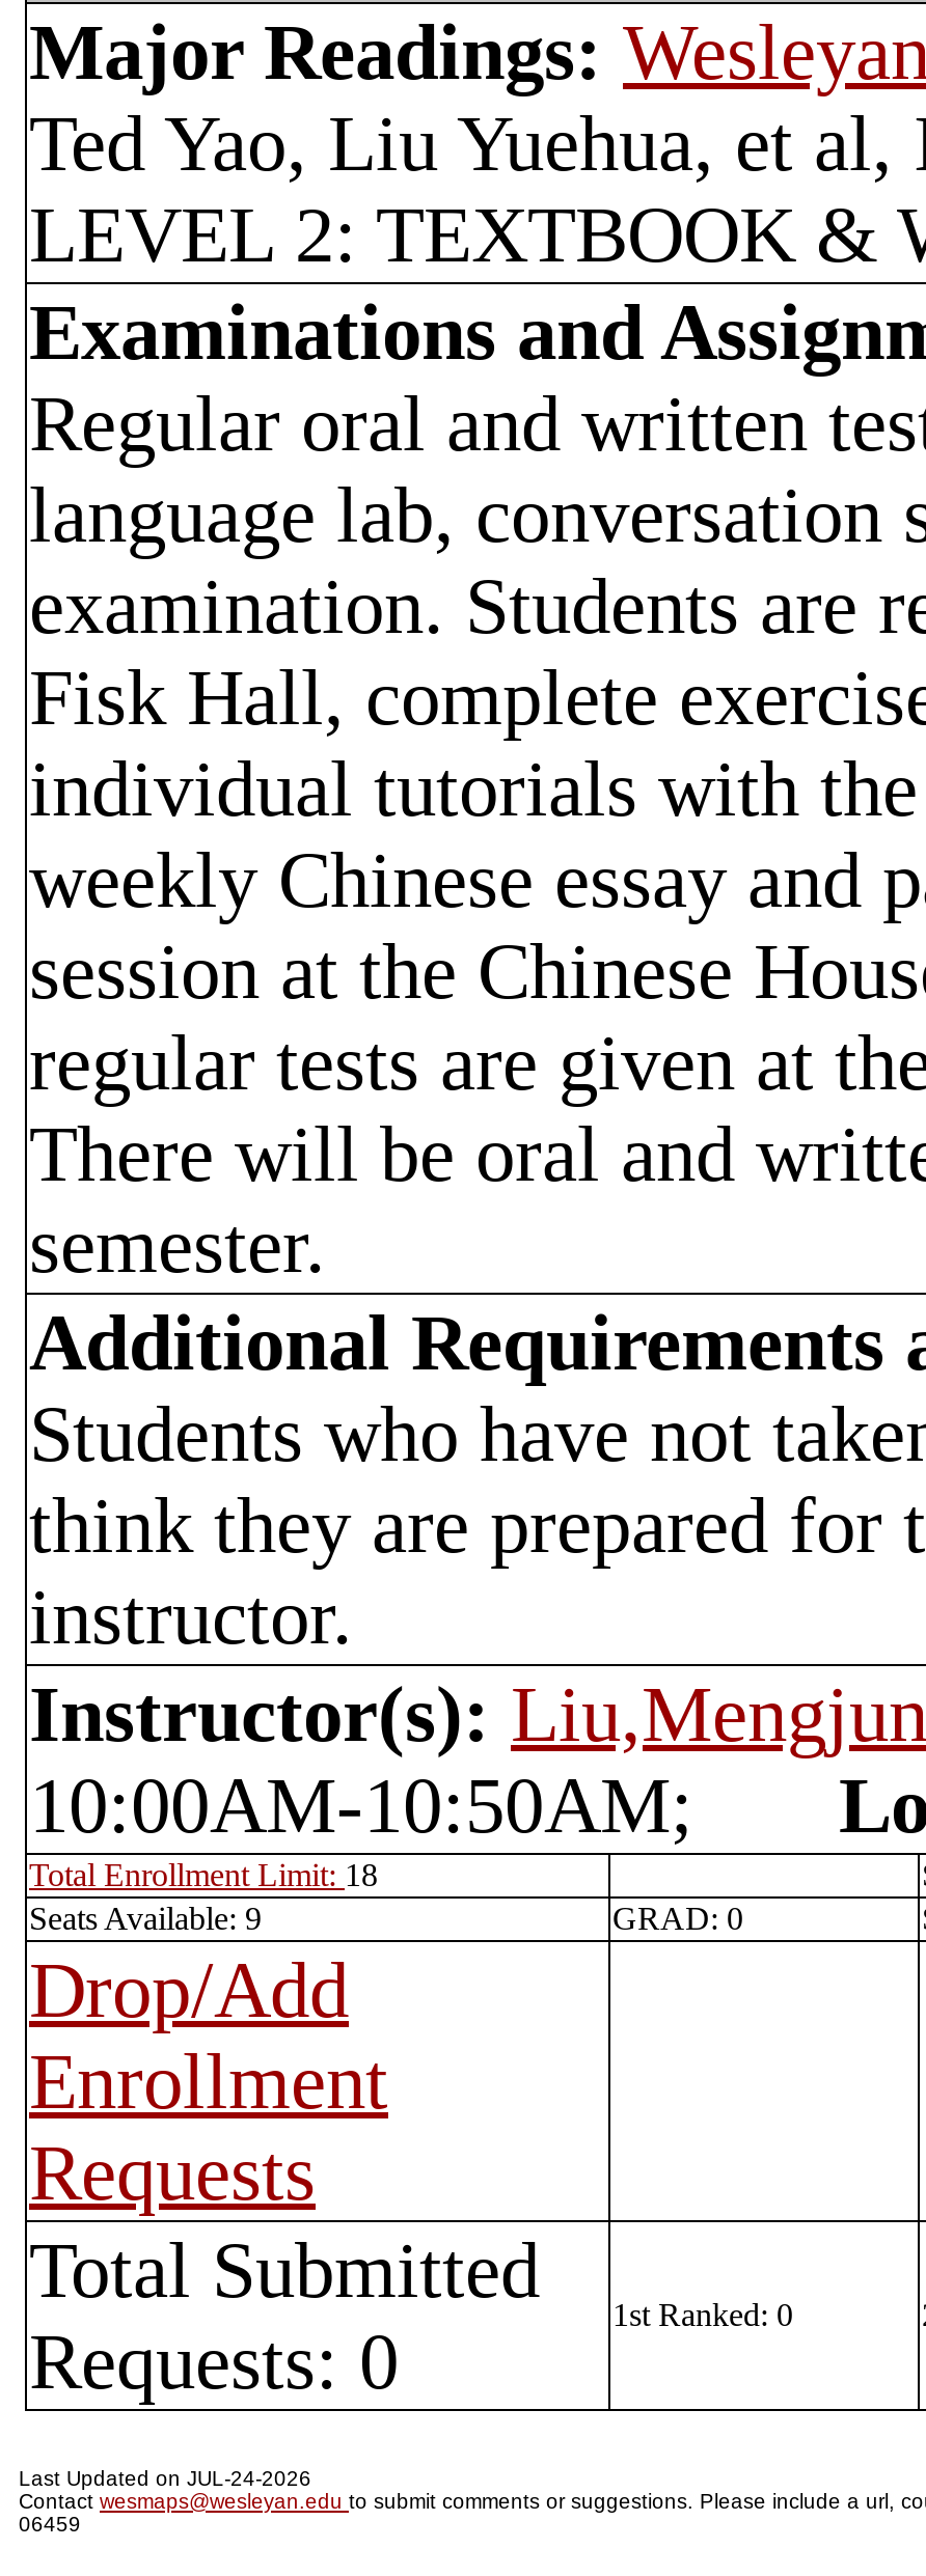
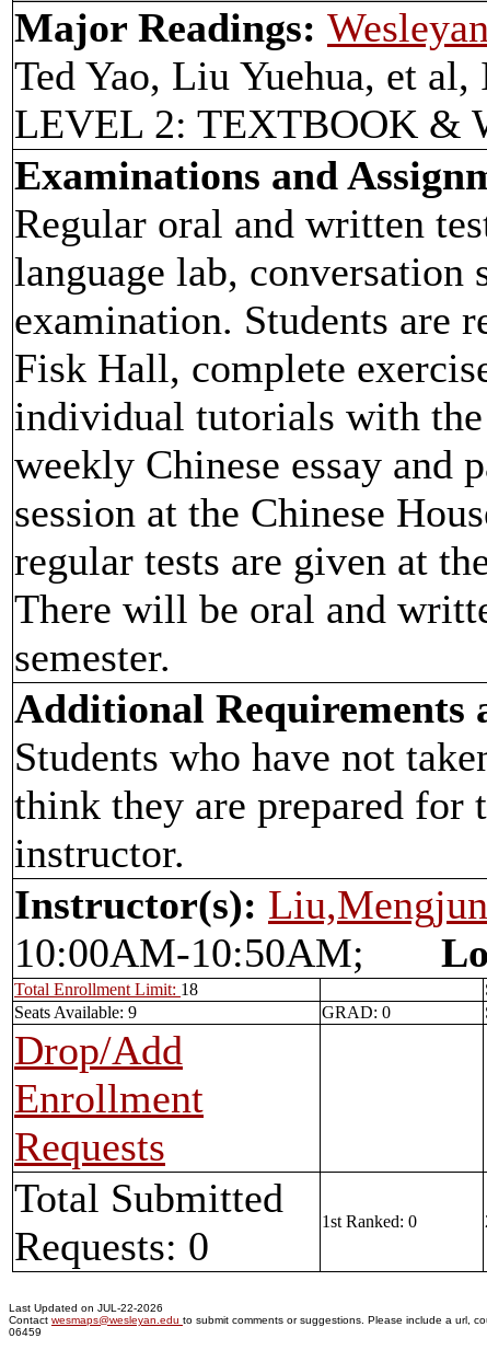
- Last Updated on JUL-24-2026
+ Last Updated on JUL-22-2026
